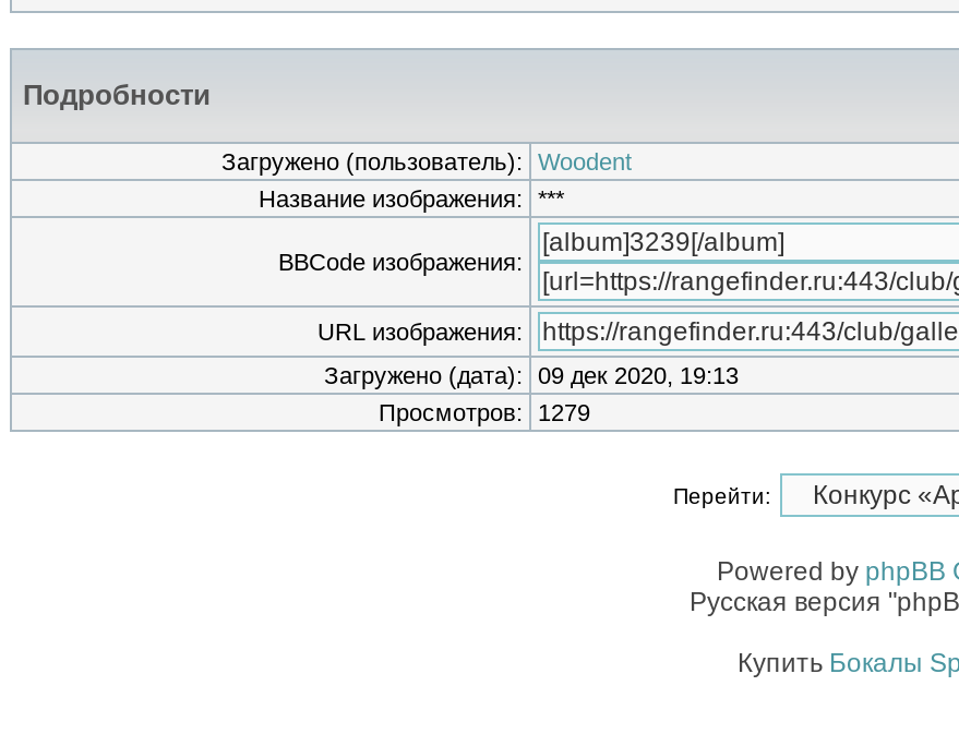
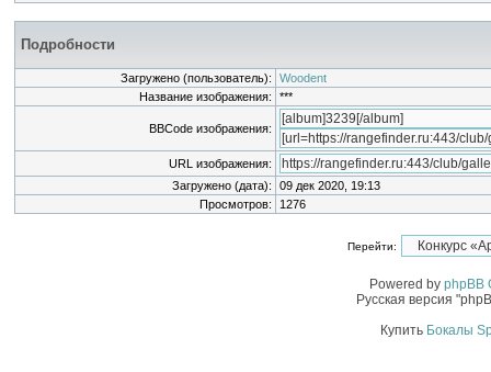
- Просмотров: 1279
+ Просмотров: 1276
